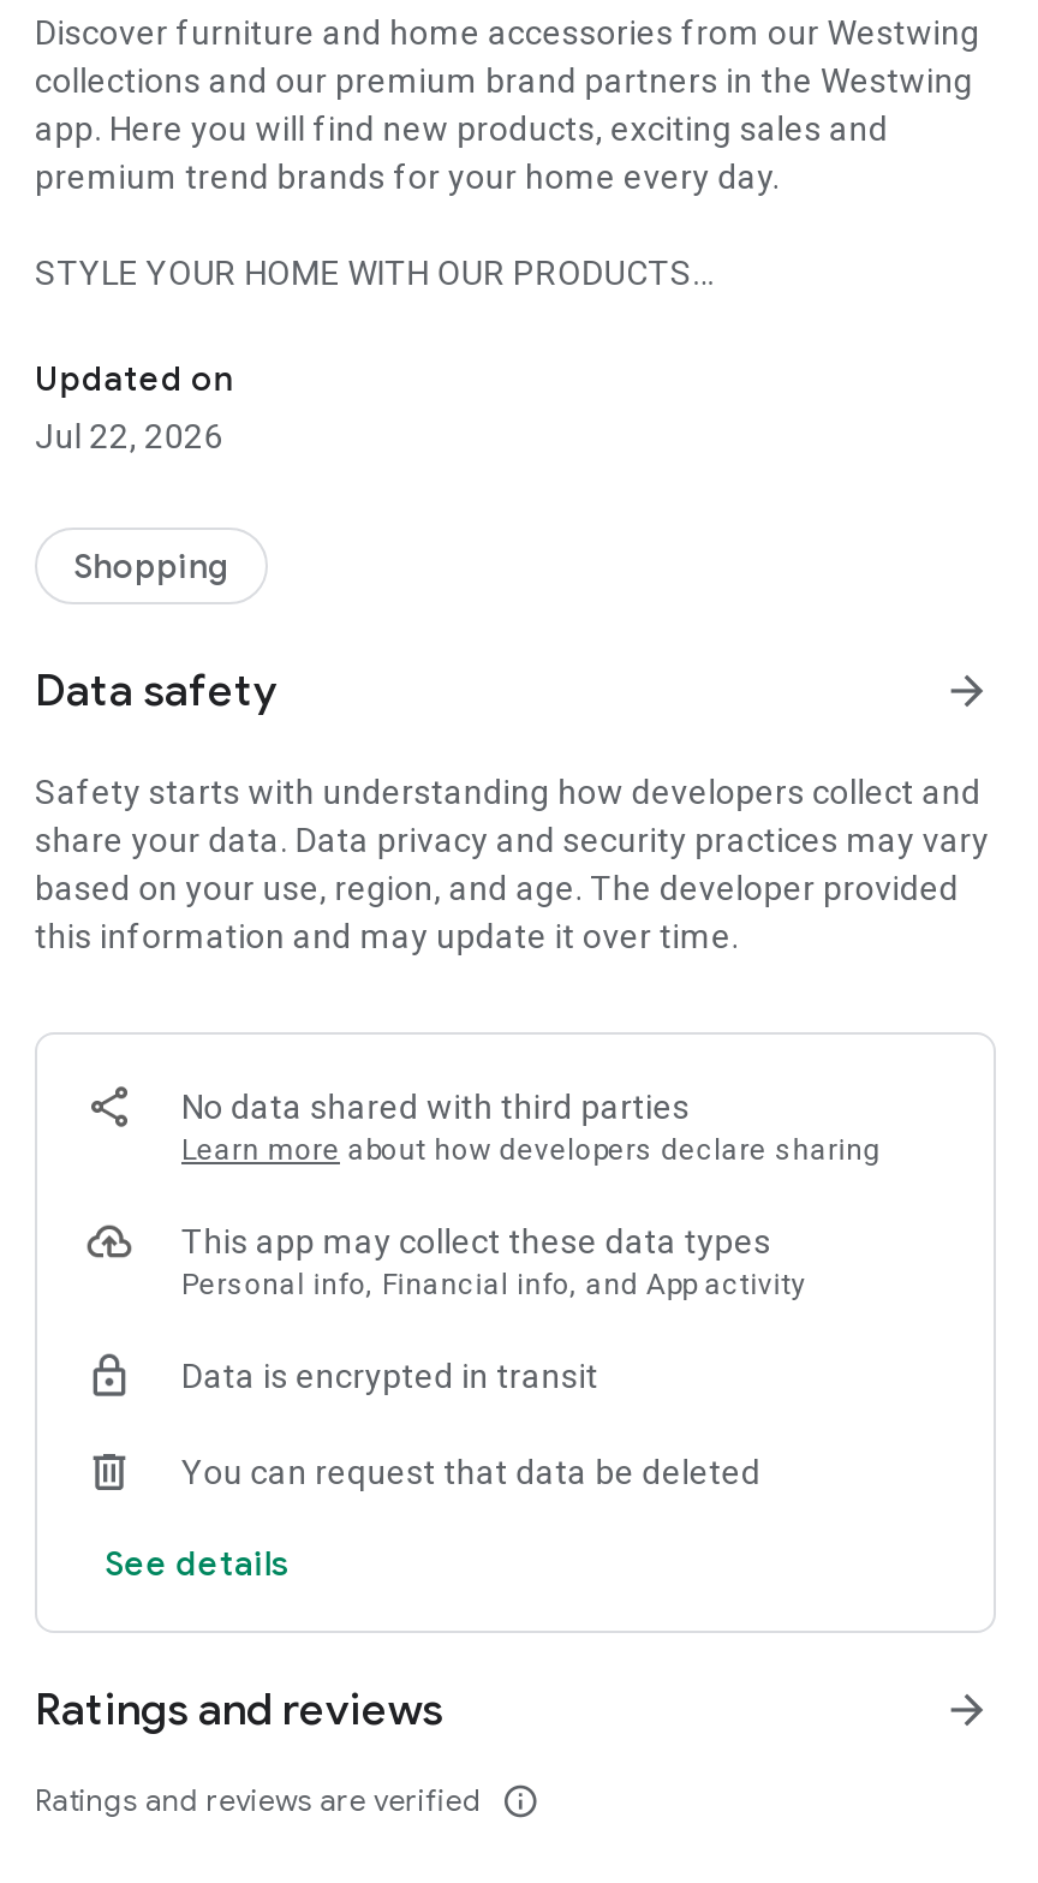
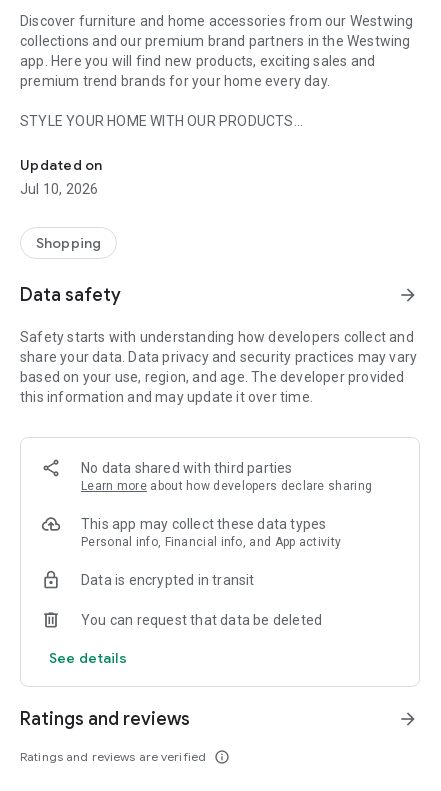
- Jul 22, 2026
+ Jul 10, 2026
